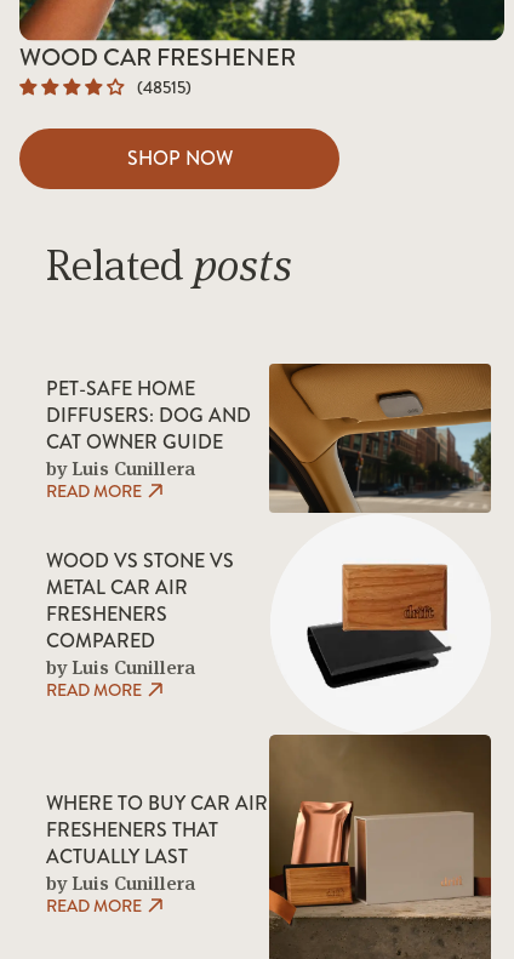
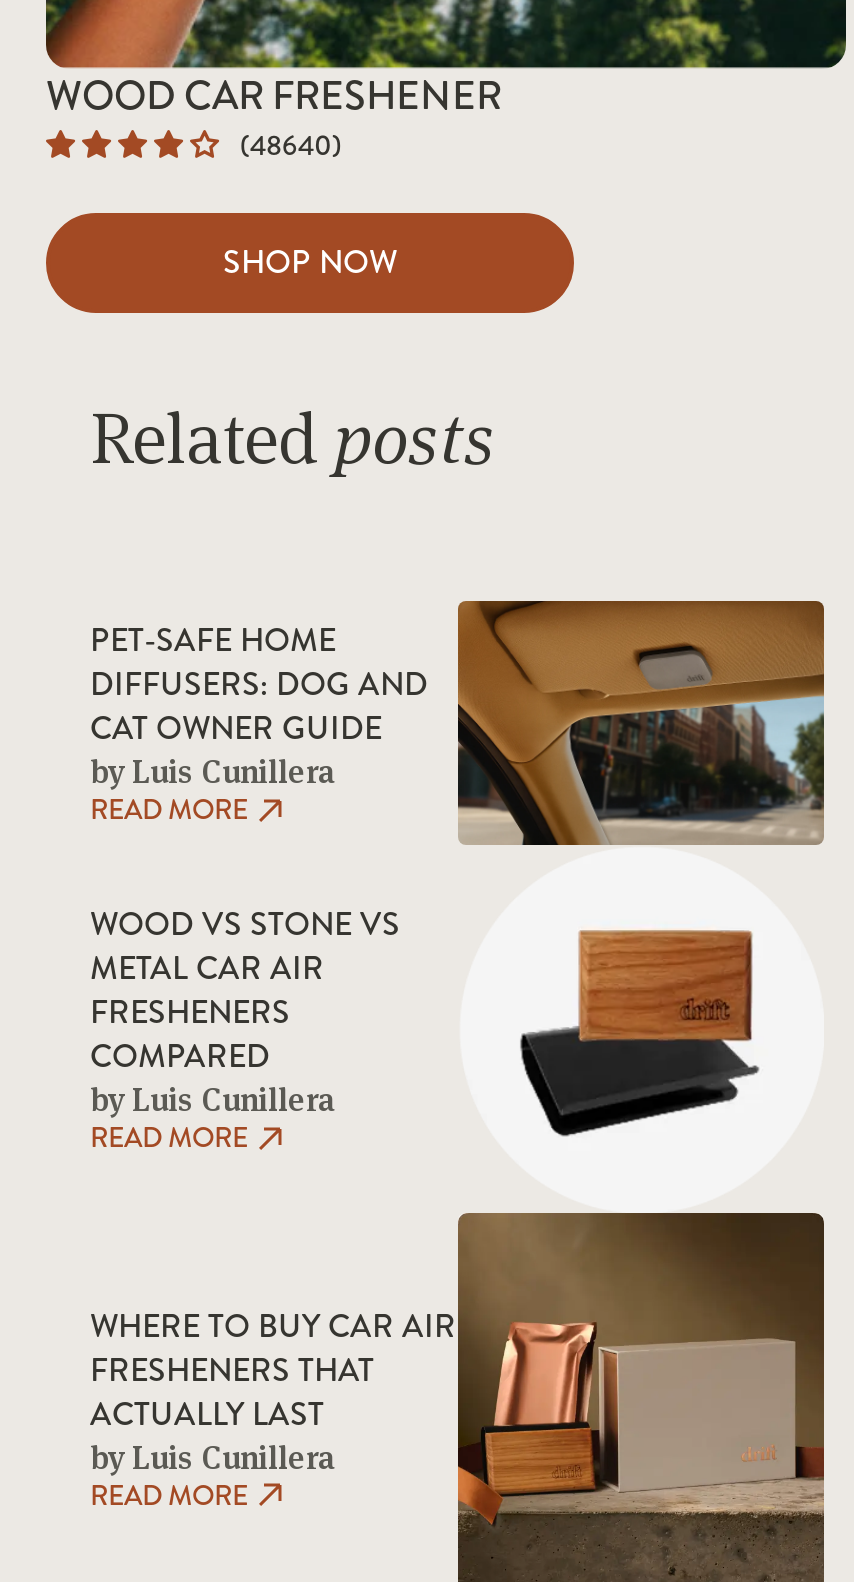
- (48515)
+ (48640)
